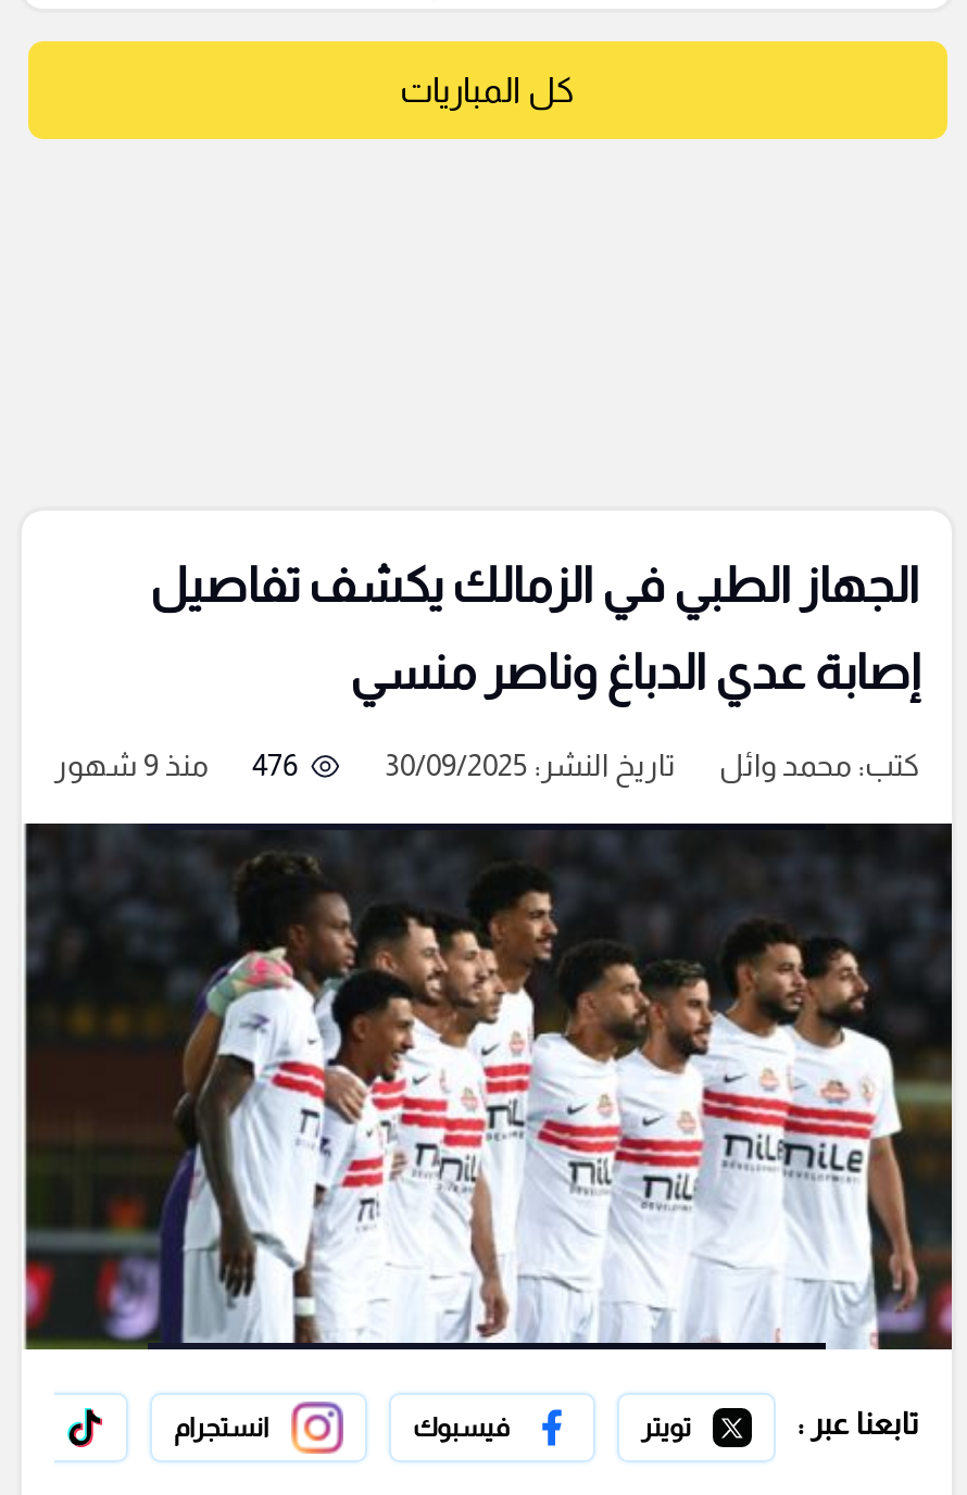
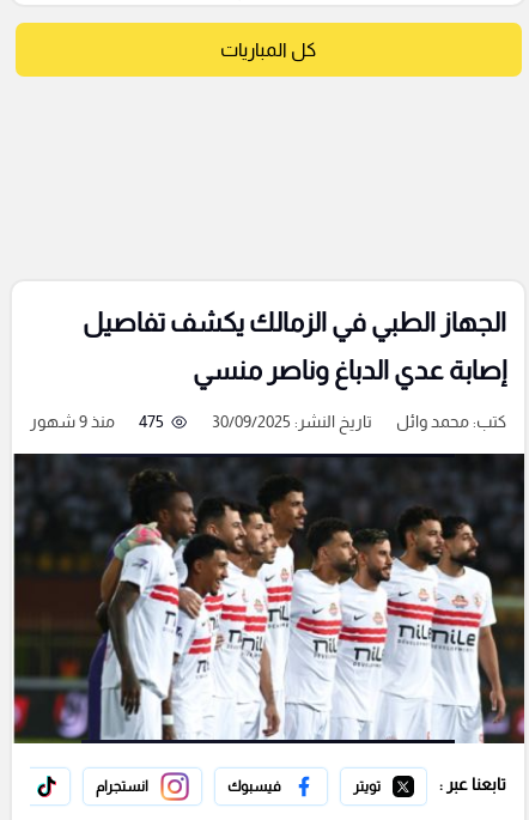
- 476
+ 475
